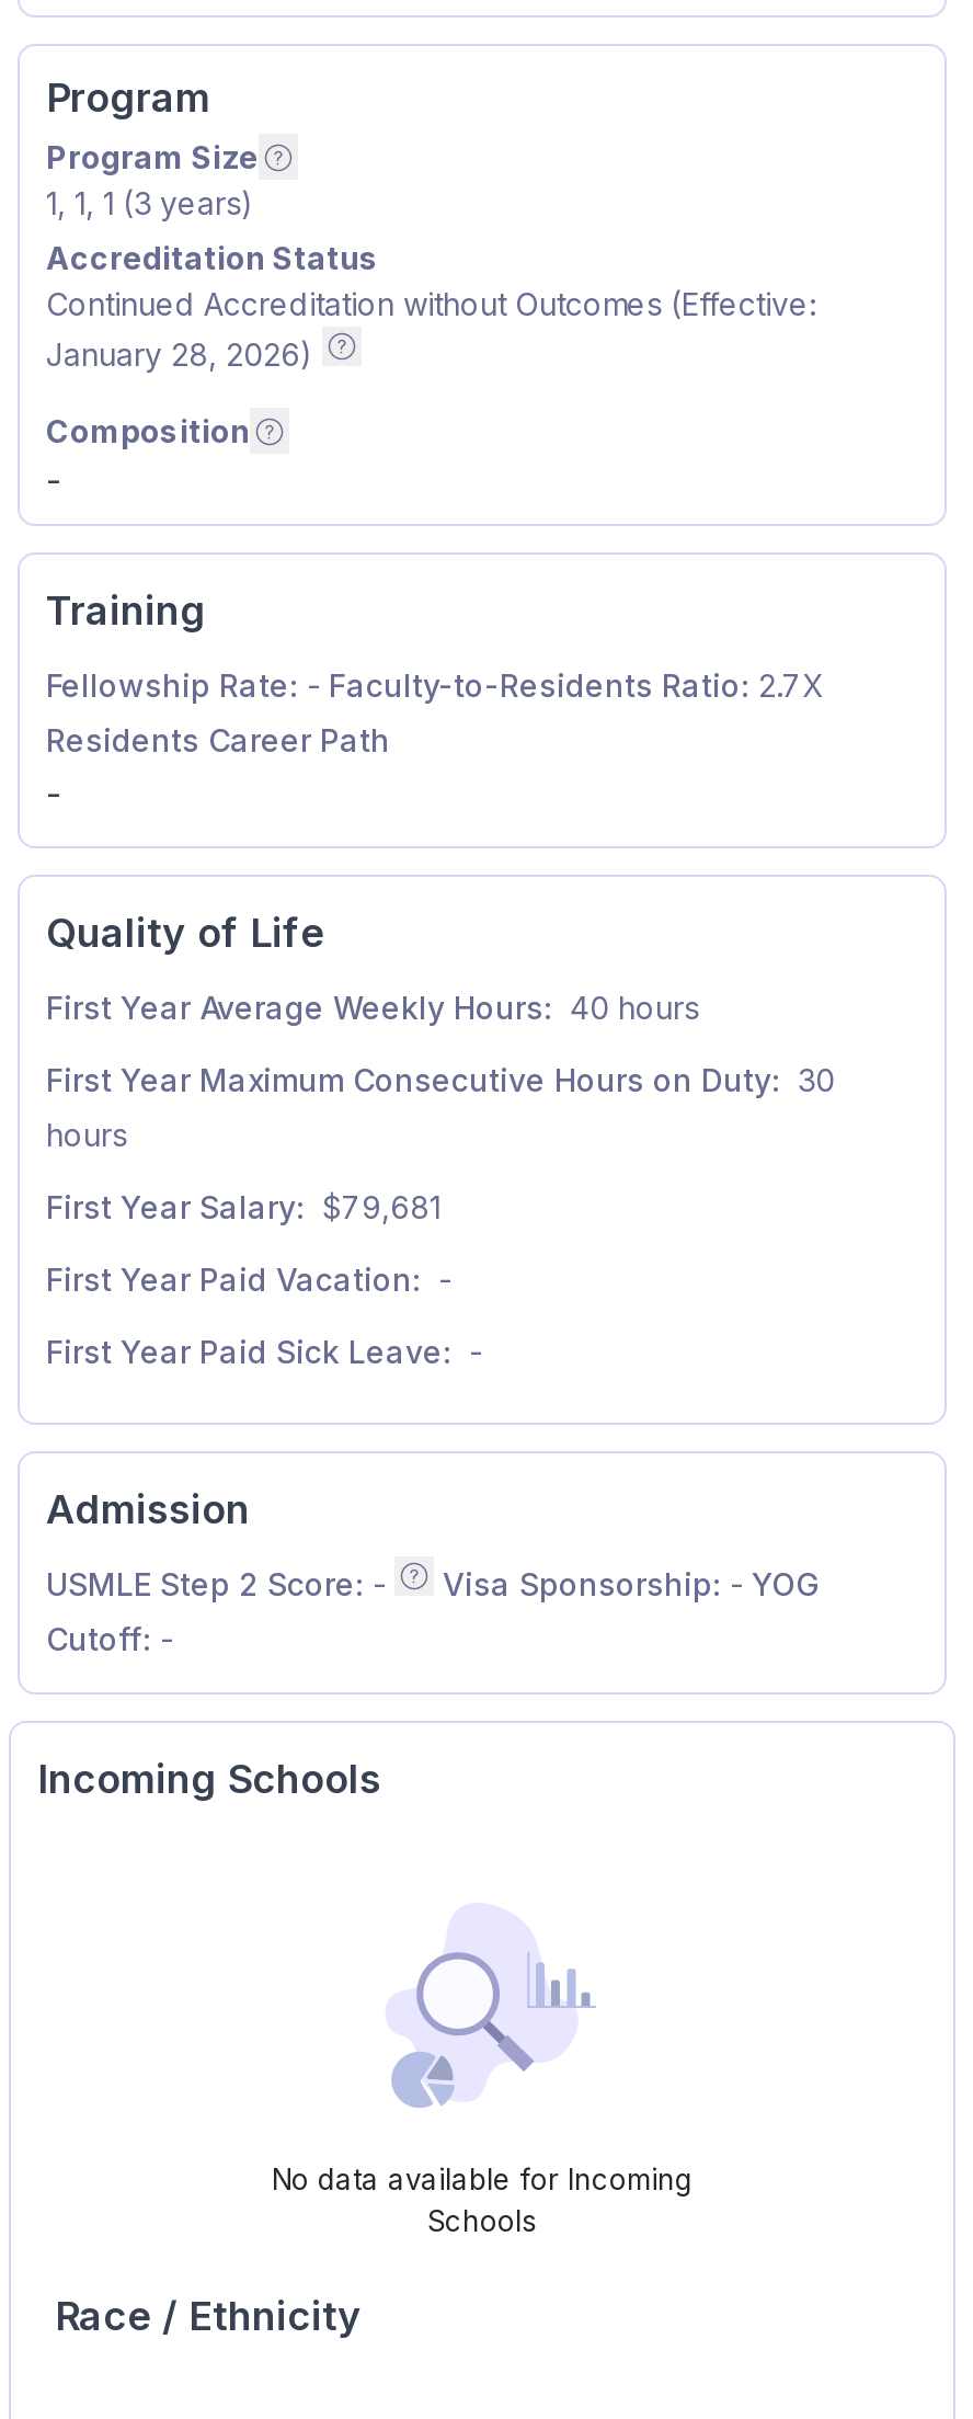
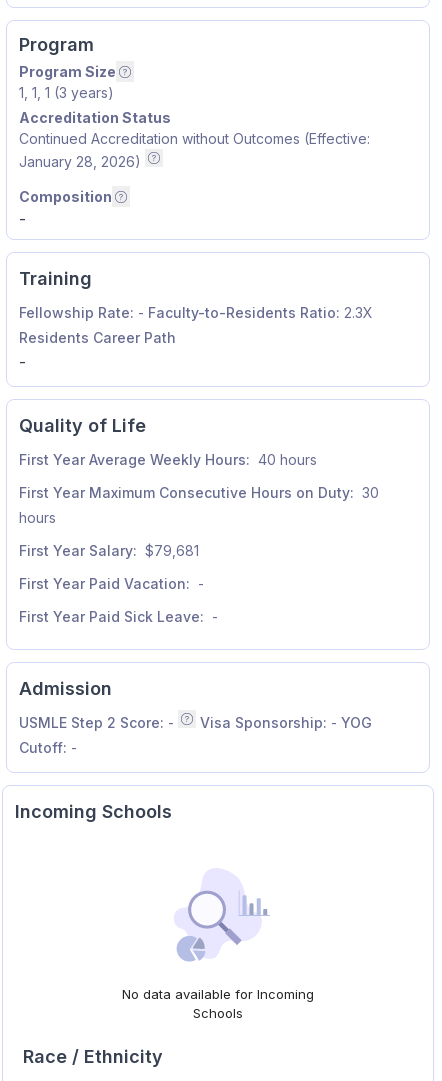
- Fellowship Rate: - Faculty-to-Residents Ratio: 2.7X
+ Fellowship Rate: - Faculty-to-Residents Ratio: 2.3X
